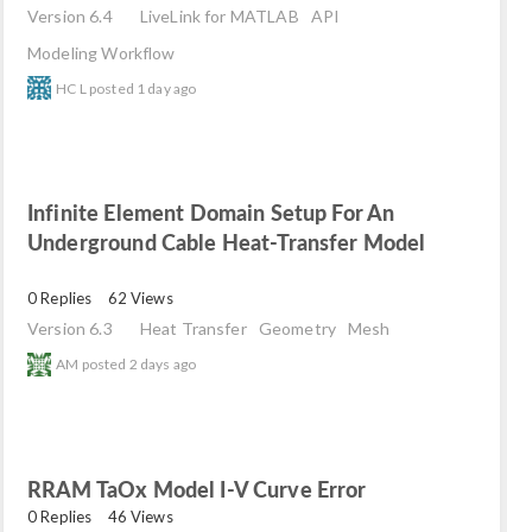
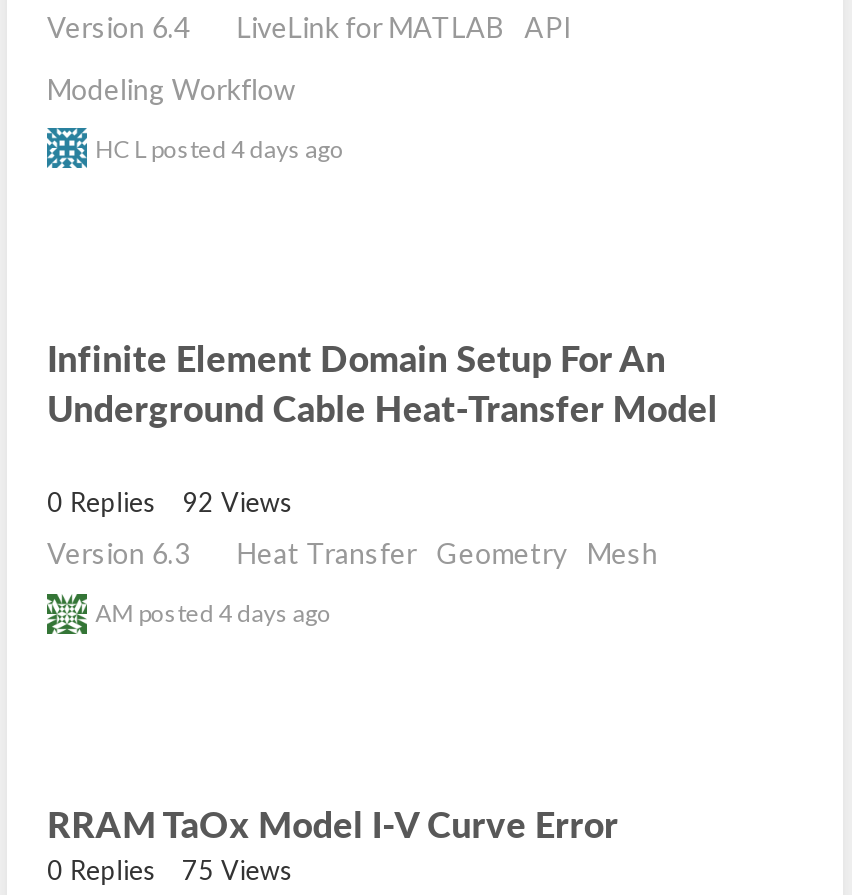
- HC L posted 1 day ago
+ HC L posted 4 days ago

- 0 Replies 62 Views
+ 0 Replies 92 Views

- AM posted 2 days ago
+ AM posted 4 days ago

- 0 Replies 46 Views
+ 0 Replies 75 Views
